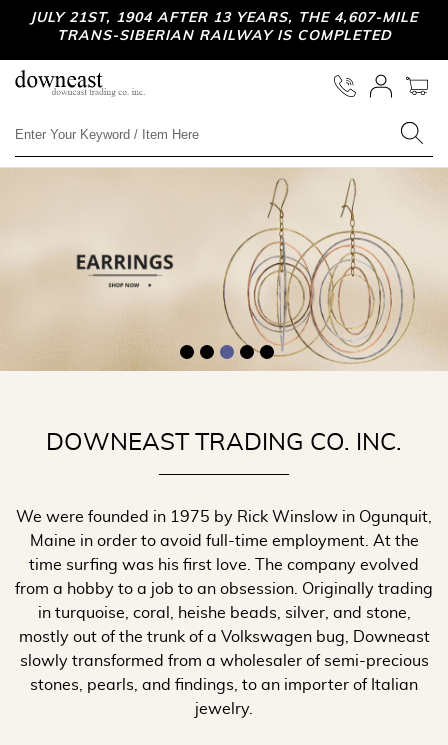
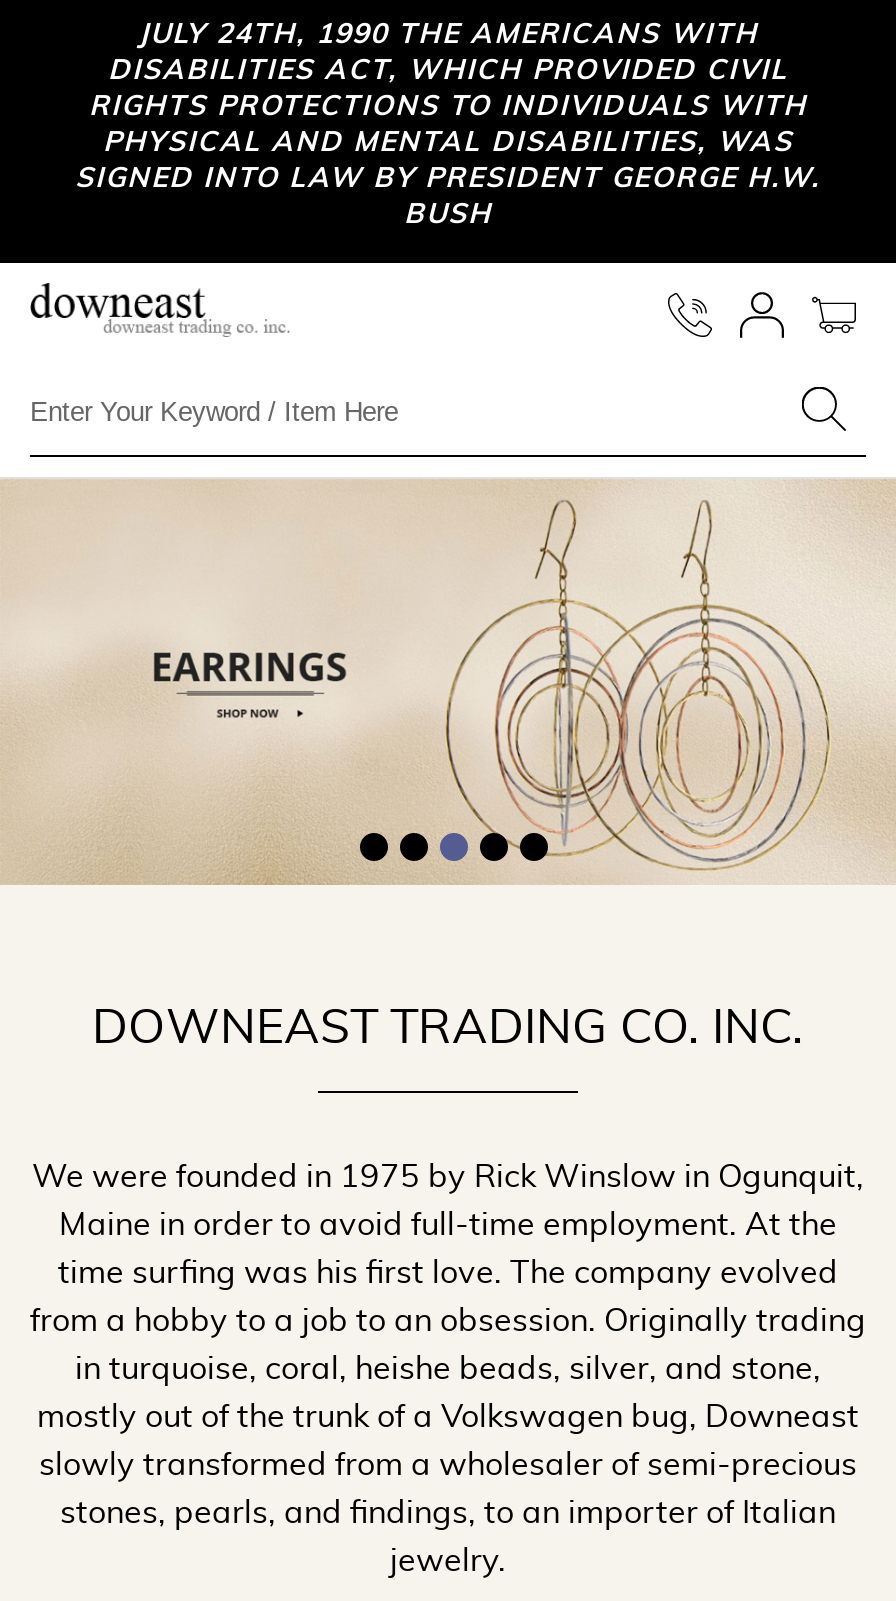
- JULY 21ST, 1904 AFTER 13 YEARS, THE 4,607-MILE
- TRANS-SIBERIAN RAILWAY IS COMPLETED
+ JULY 24TH, 1990 THE AMERICANS WITH
+ DISABILITIES ACT, WHICH PROVIDED CIVIL
+ RIGHTS PROTECTIONS TO INDIVIDUALS WITH
+ PHYSICAL AND MENTAL DISABILITIES, WAS
+ SIGNED INTO LAW BY PRESIDENT GEORGE H.W.
+ BUSH
